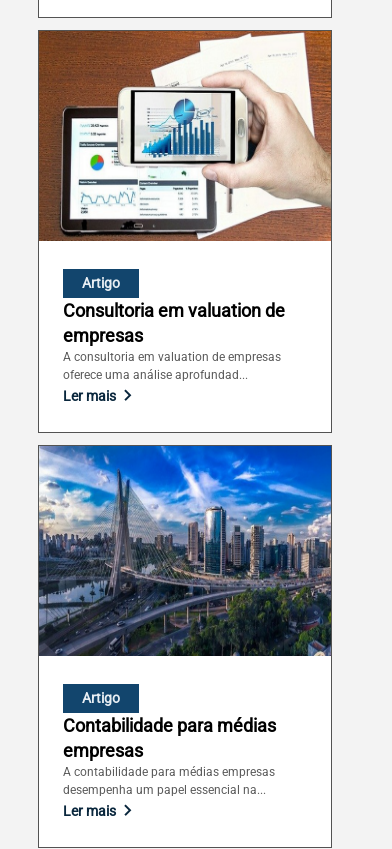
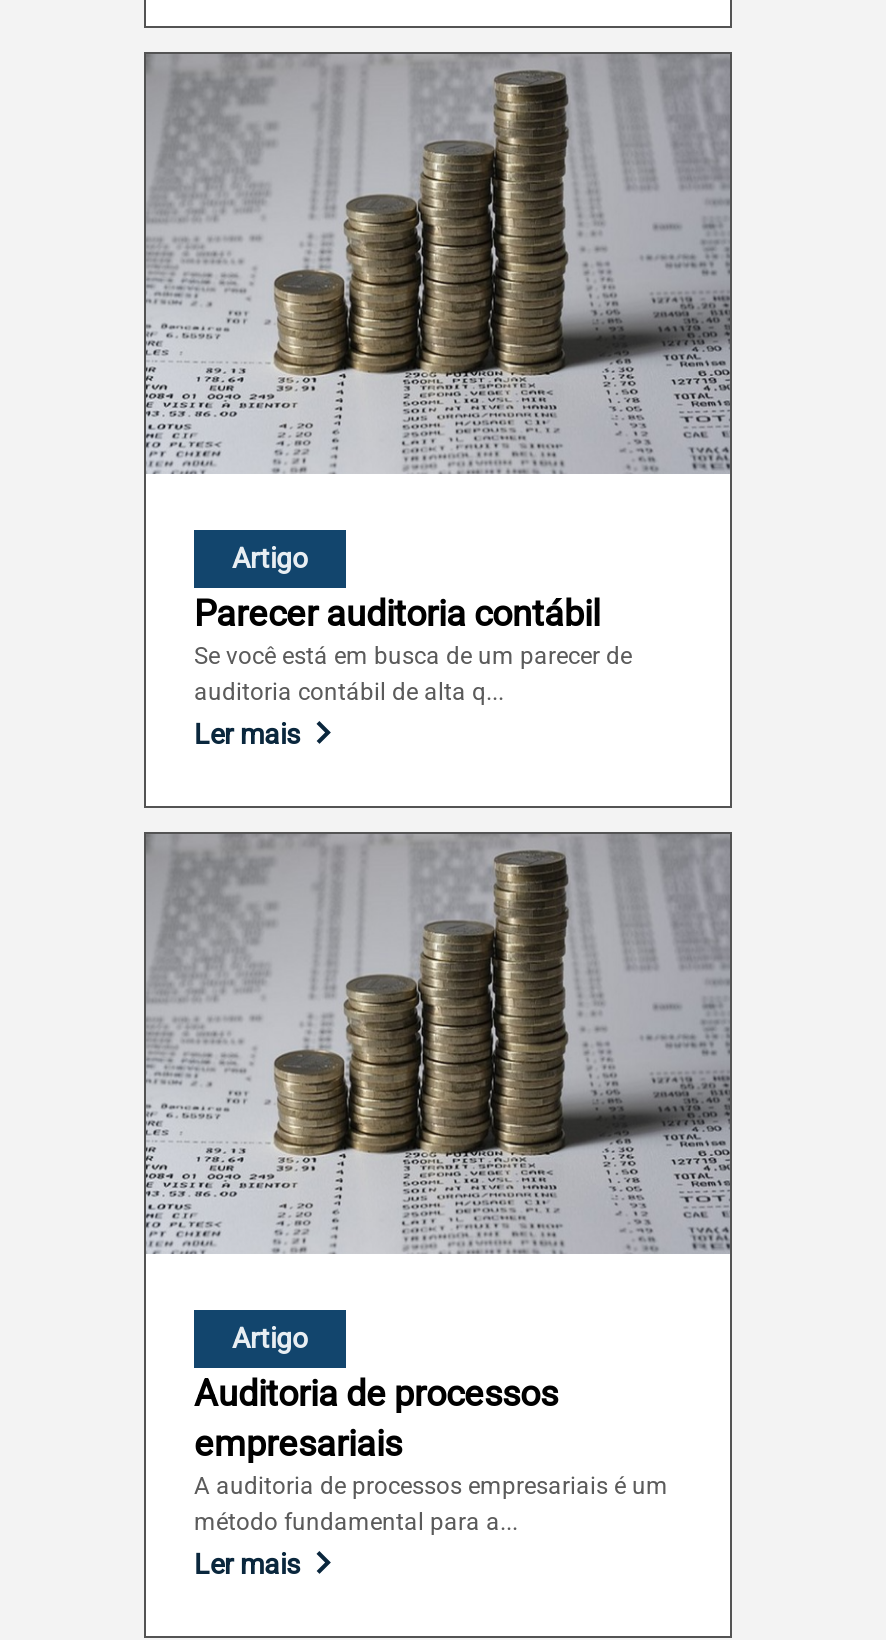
- [image]
+ [image]

- Consultoria em valuation de
- empresas
- A consultoria em valuation de empresas
- oferece uma análise aprofundad...
+ Parecer auditoria contábil
+ Se você está em busca de um parecer de
+ auditoria contábil de alta q...

- [image]
+ [image]

- Contabilidade para médias
- empresas
- A contabilidade para médias empresas
- desempenha um papel essencial na...
+ Auditoria de processos
+ empresariais
+ A auditoria de processos empresariais é um
+ método fundamental para a...
